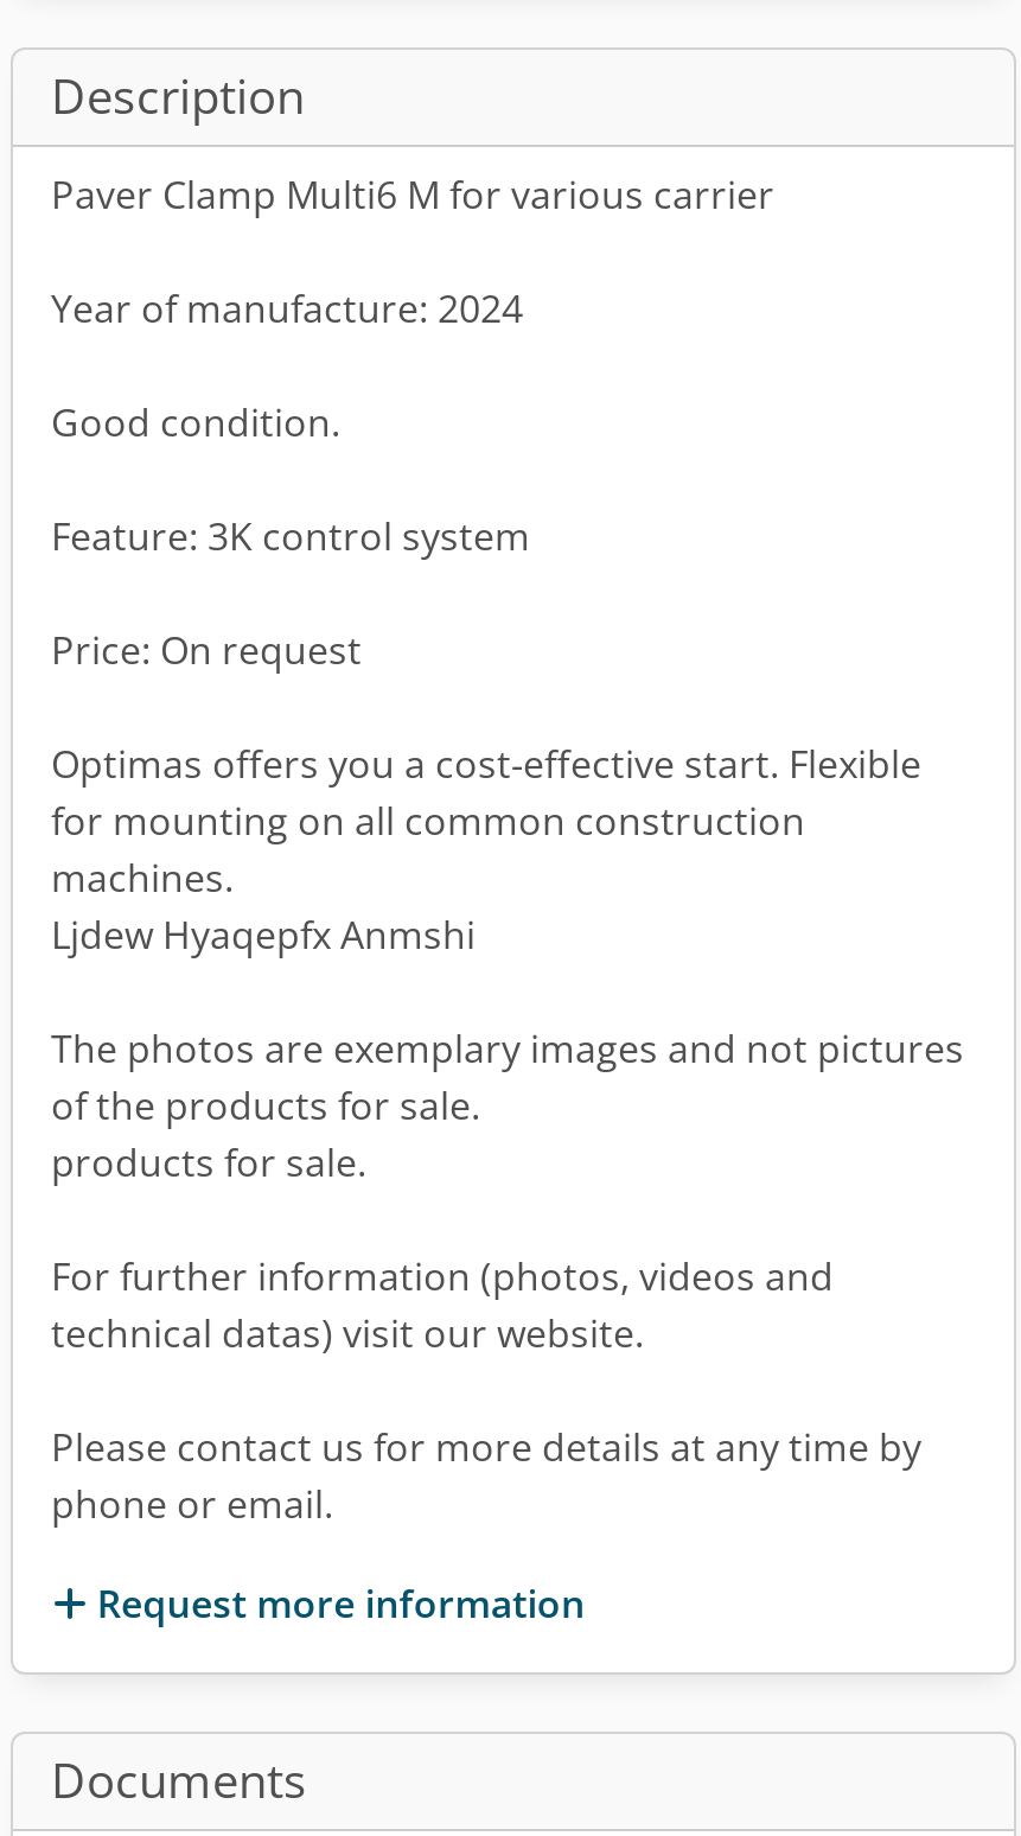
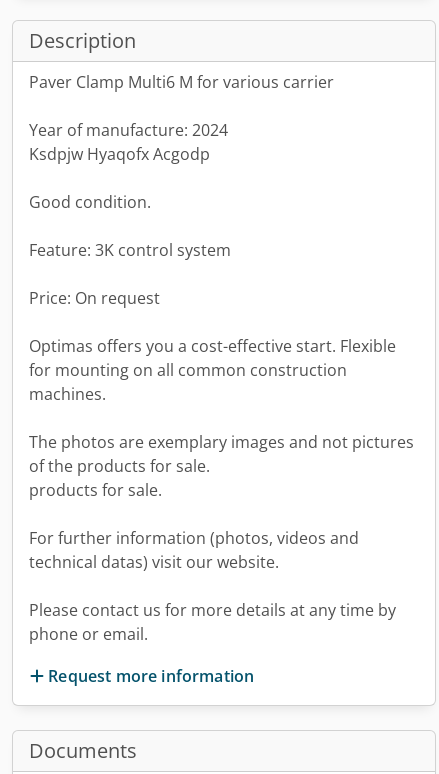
+ Ksdpjw Hyaqofx Acgodp

moved down: Good condition. | Feature: 3K control system | Price: On request | Optimas offers you a cost-effective start. Flexible | for mounting on all common construction | machines.

- Ljdew Hyaqepfx Anmshi
